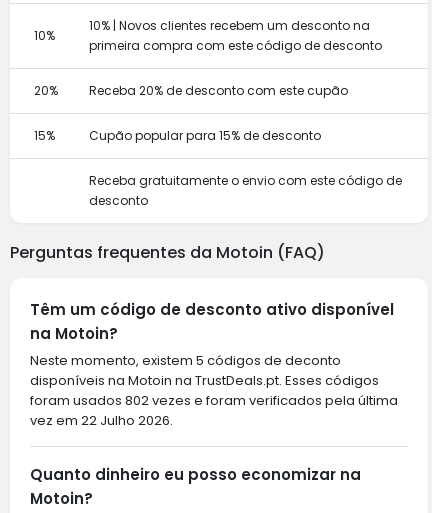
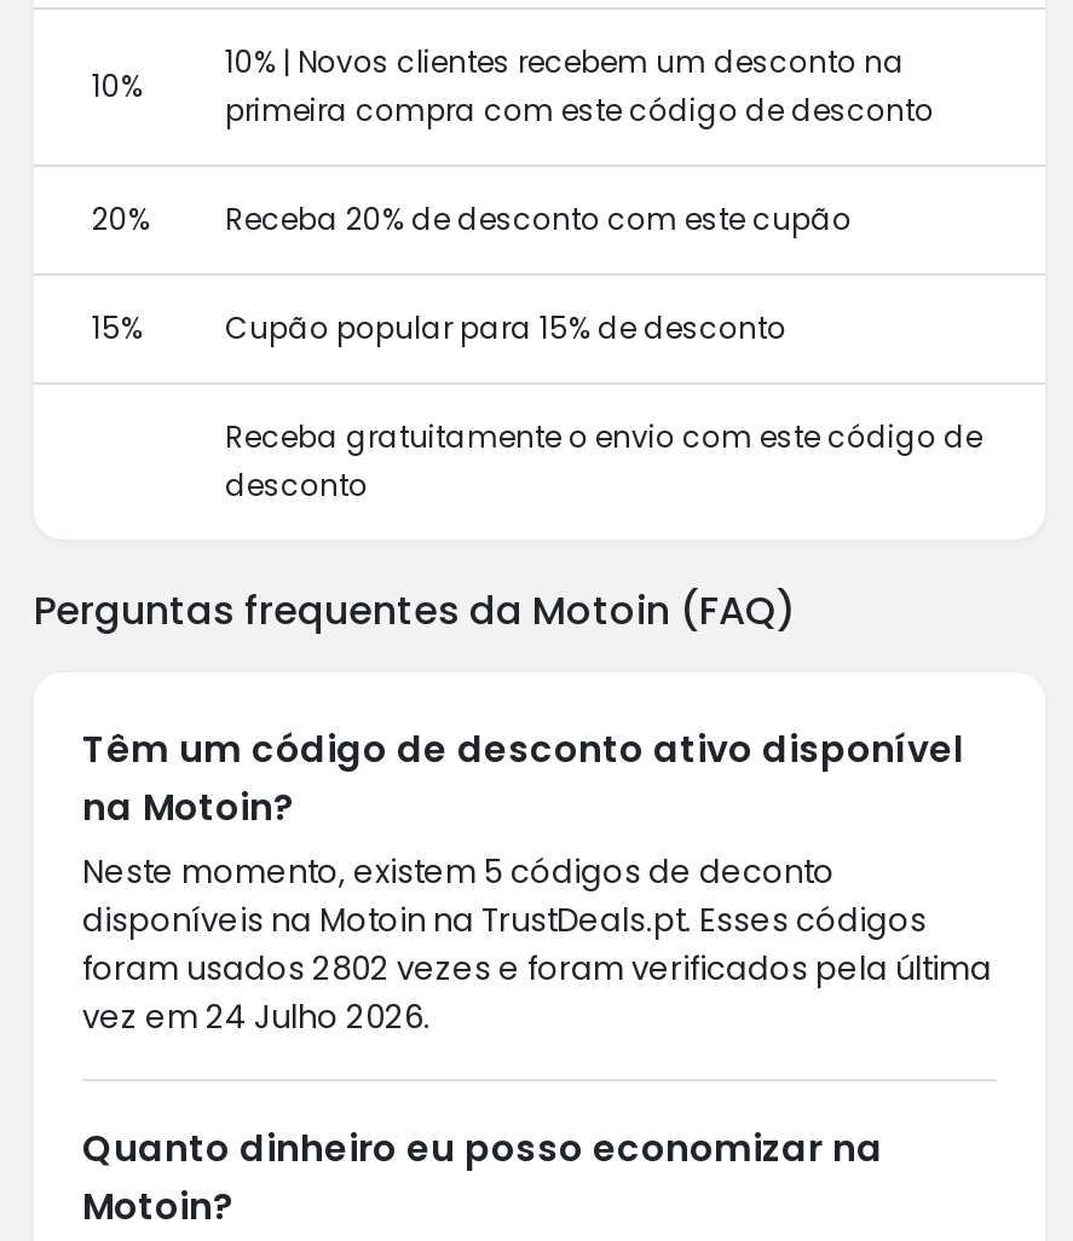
- foram usados 802 vezes e foram verificados pela última
+ foram usados 2802 vezes e foram verificados pela última

- vez em 22 Julho 2026.
+ vez em 24 Julho 2026.
